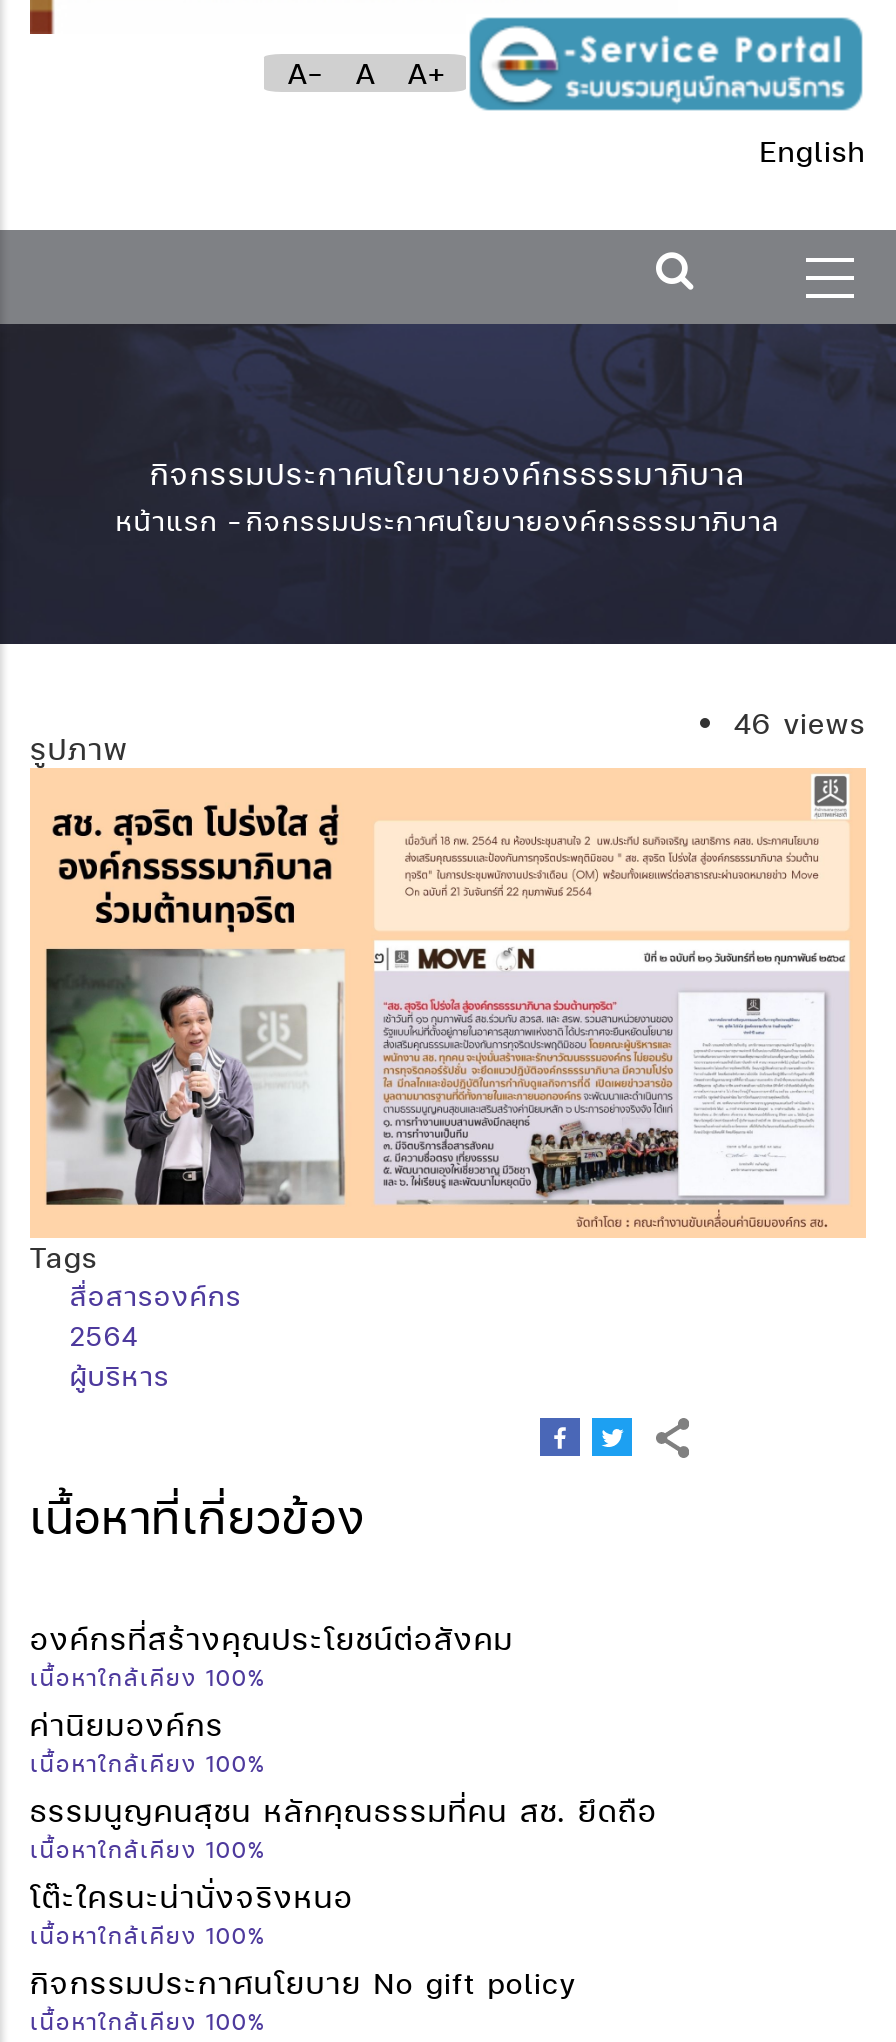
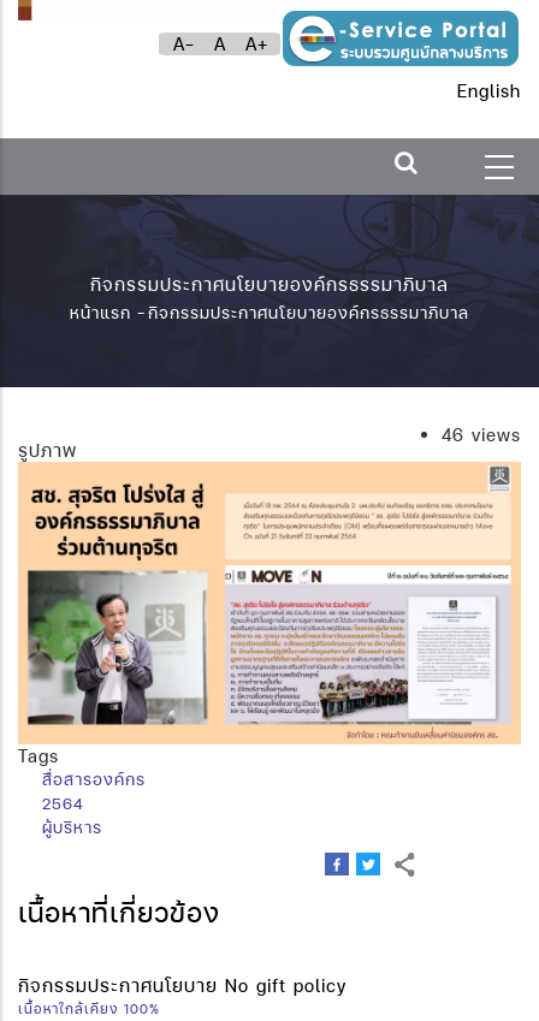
- องค์กรที่สร้างคุณประโยชน์ต่อสังคม
- เนื้อหาใกล้เคียง 100%
- ค่านิยมองค์กร
- เนื้อหาใกล้เคียง 100%
- ธรรมนูญคนสุชน หลักคุณธรรมที่คน สช. ยึดถือ
- เนื้อหาใกล้เคียง 100%
- โต๊ะใครนะน่านั่งจริงหนอ
- เนื้อหาใกล้เคียง 100%
